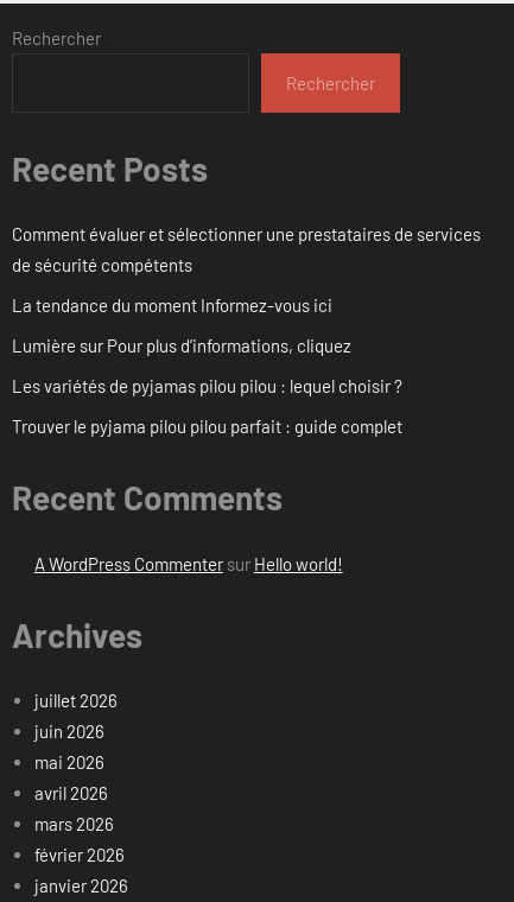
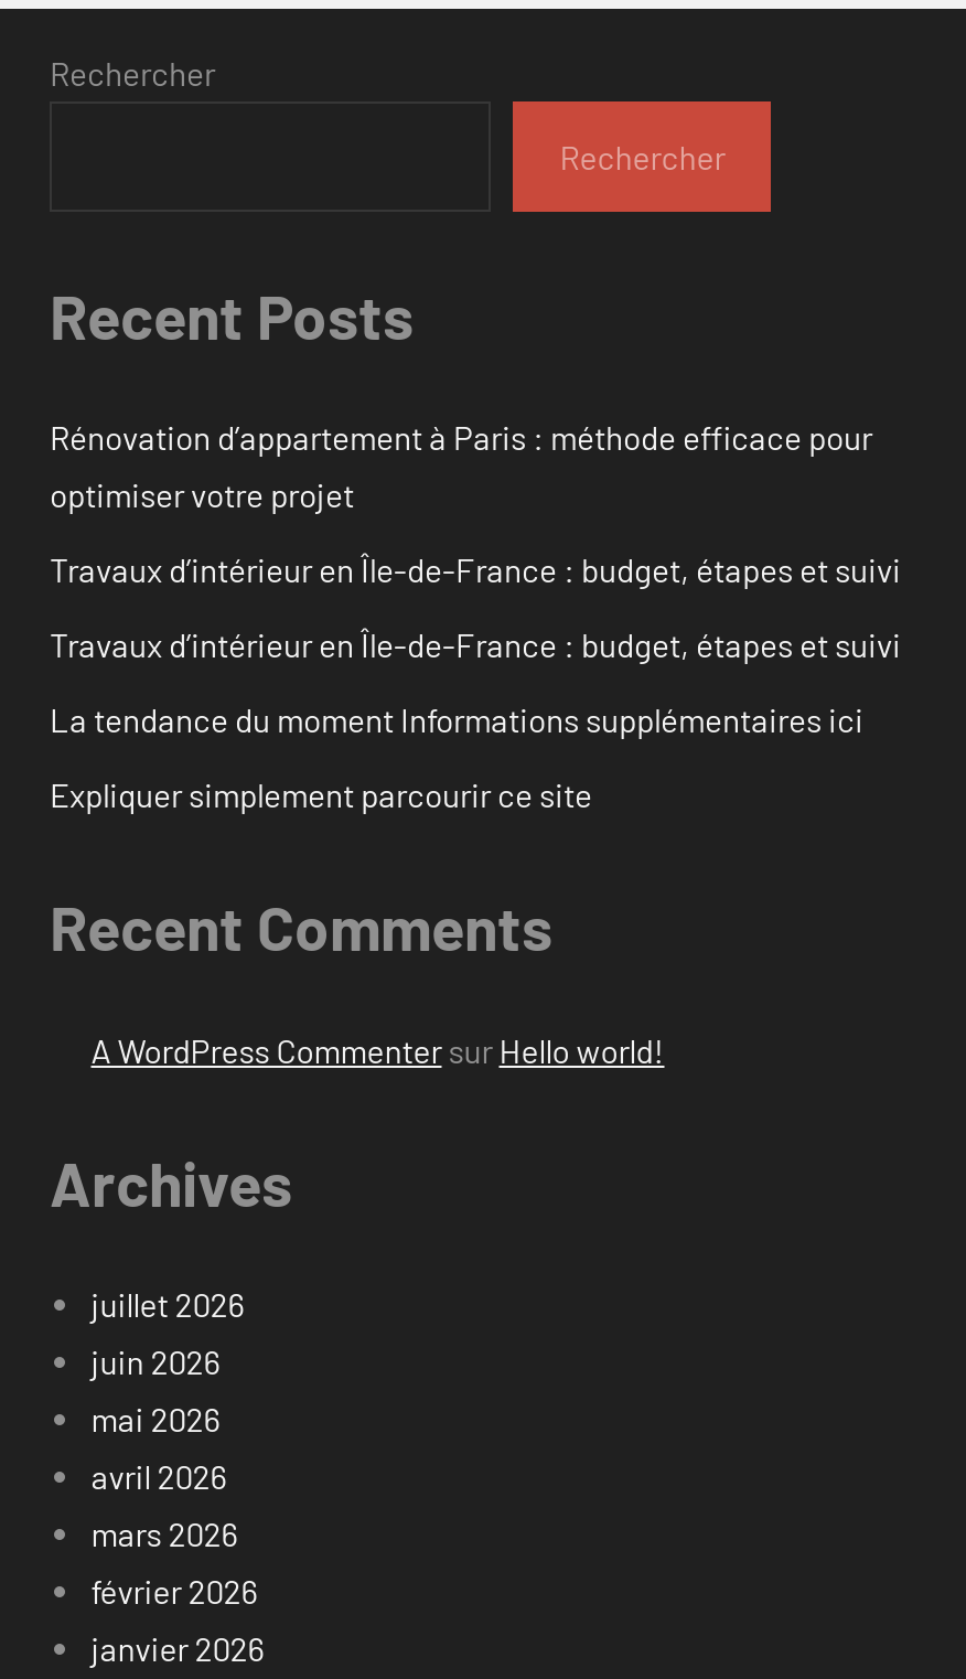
- Comment évaluer et sélectionner une prestataires de services
- de sécurité compétents
+ Rénovation d’appartement à Paris : méthode efficace pour
+ optimiser votre projet

- La tendance du moment Informez-vous ici
+ Travaux d’intérieur en Île-de-France : budget, étapes et suivi

- Lumière sur Pour plus d’informations, cliquez
+ Travaux d’intérieur en Île-de-France : budget, étapes et suivi

- Les variétés de pyjamas pilou pilou : lequel choisir ?
+ La tendance du moment Informations supplémentaires ici

- Trouver le pyjama pilou pilou parfait : guide complet
+ Expliquer simplement parcourir ce site
